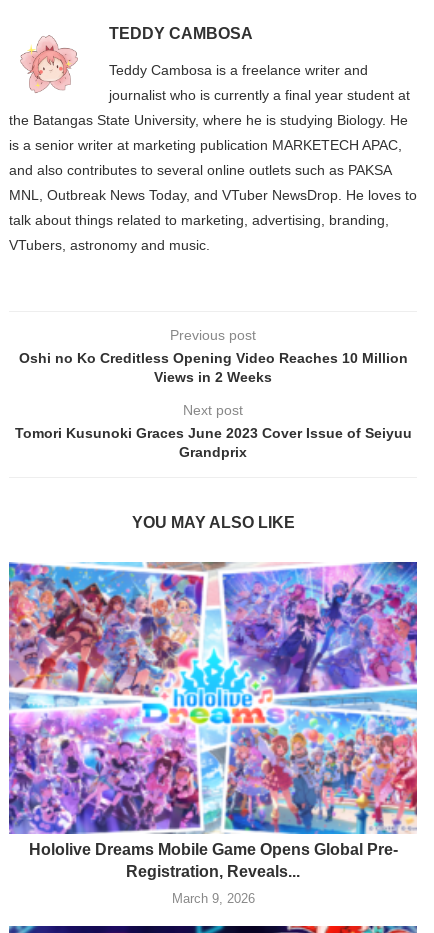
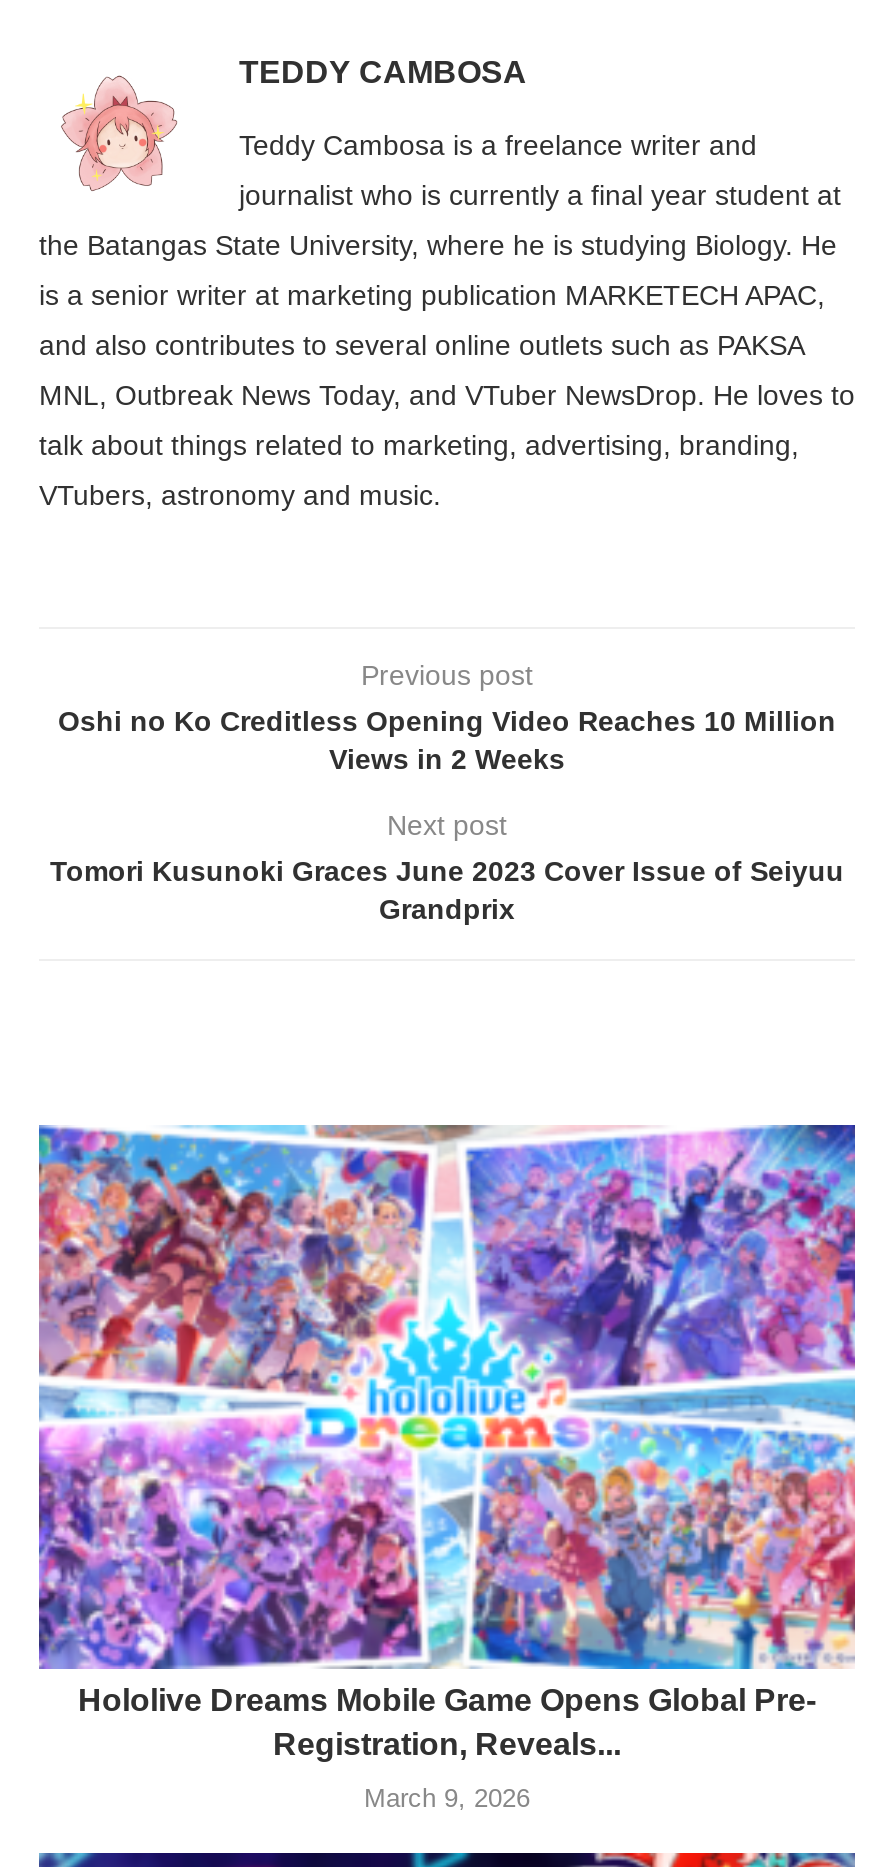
- YOU MAY ALSO LIKE
